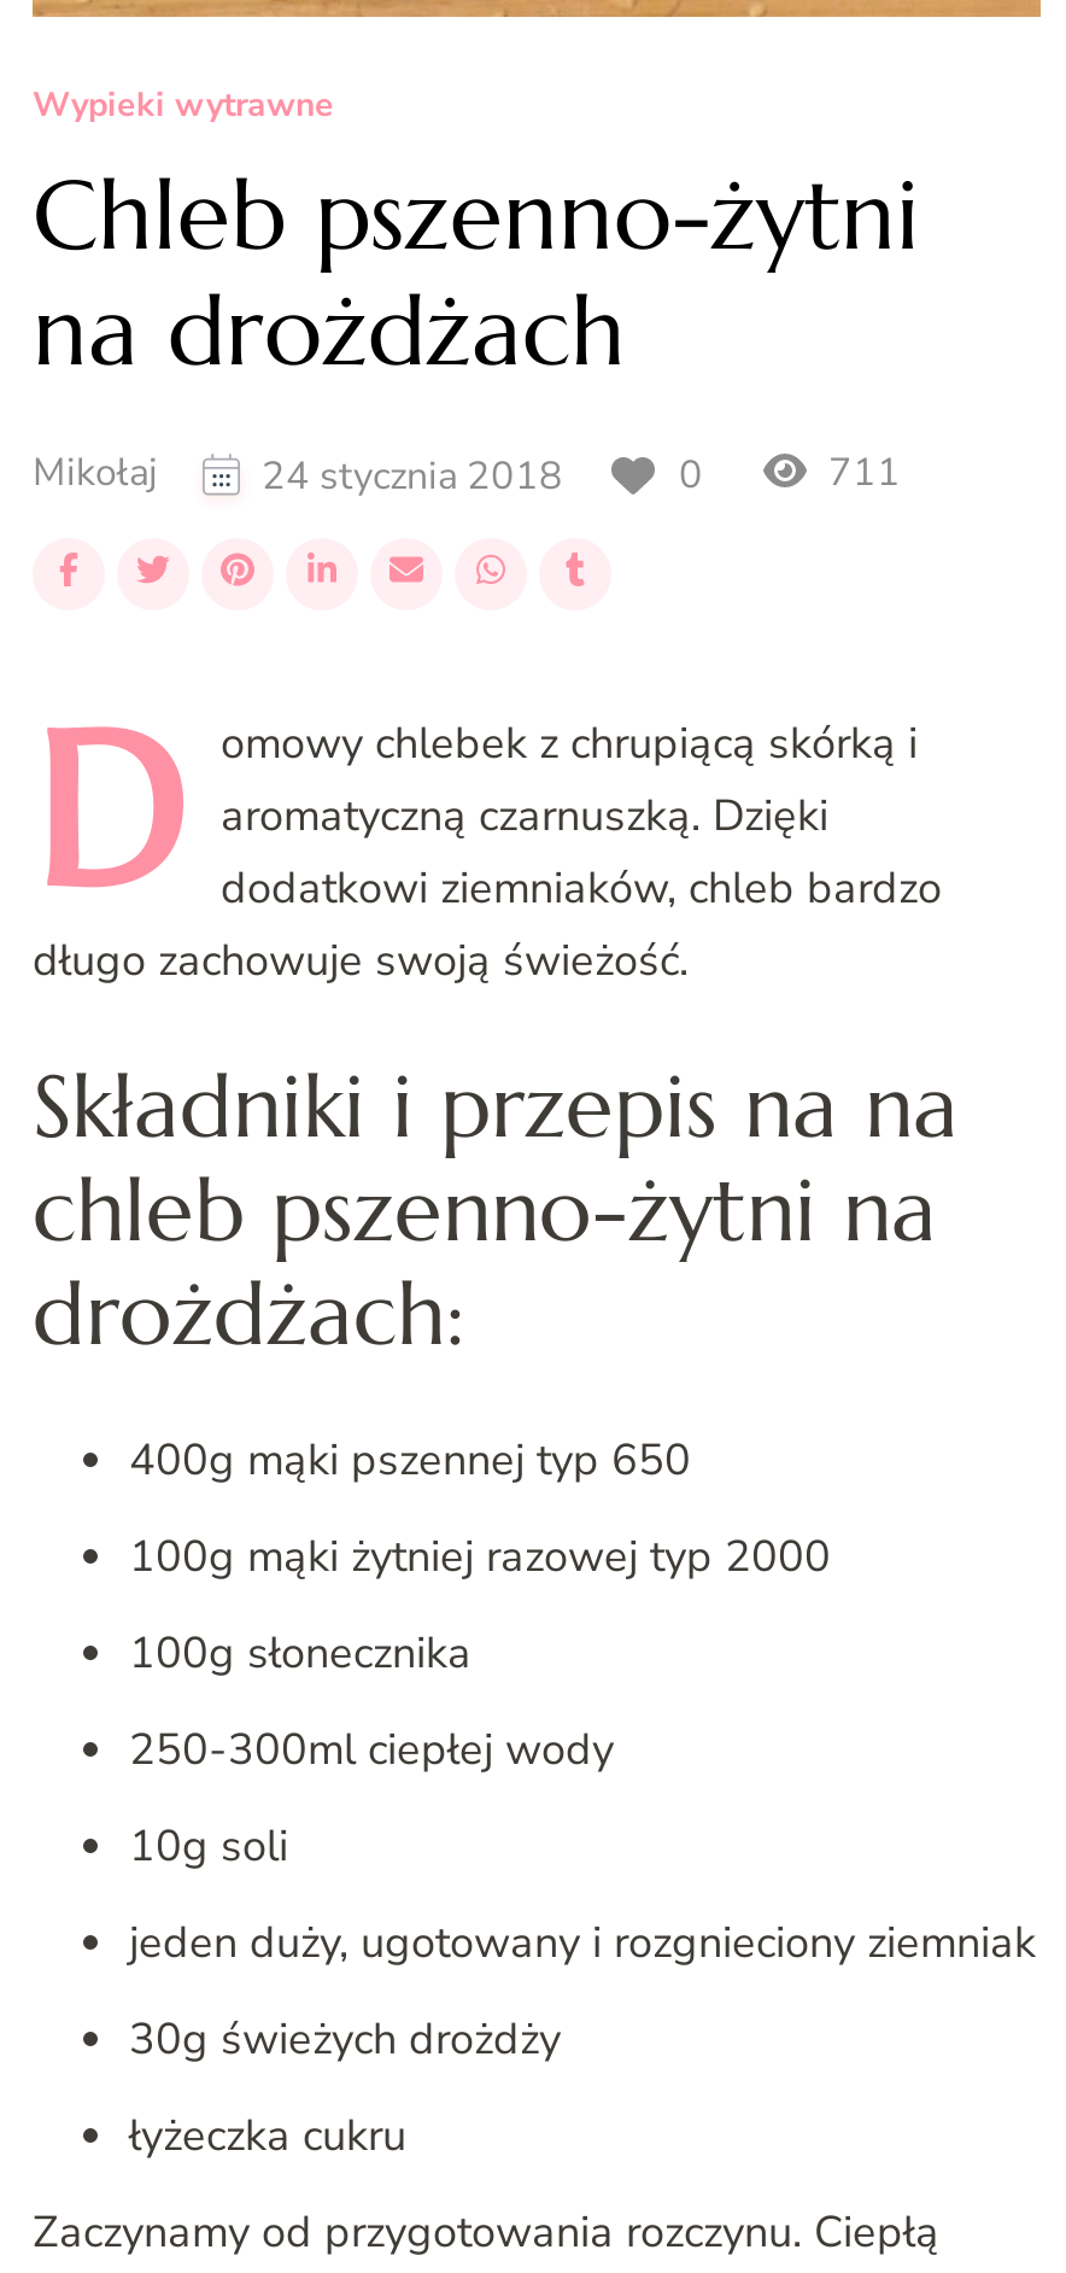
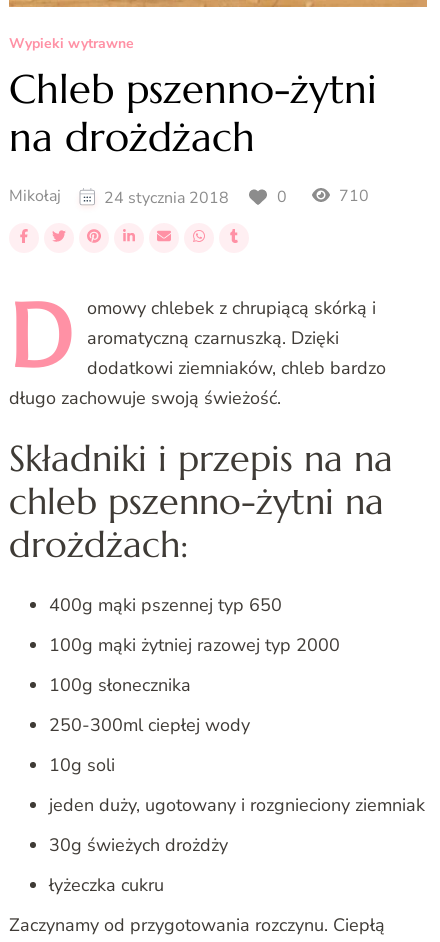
- 711
+ 710
